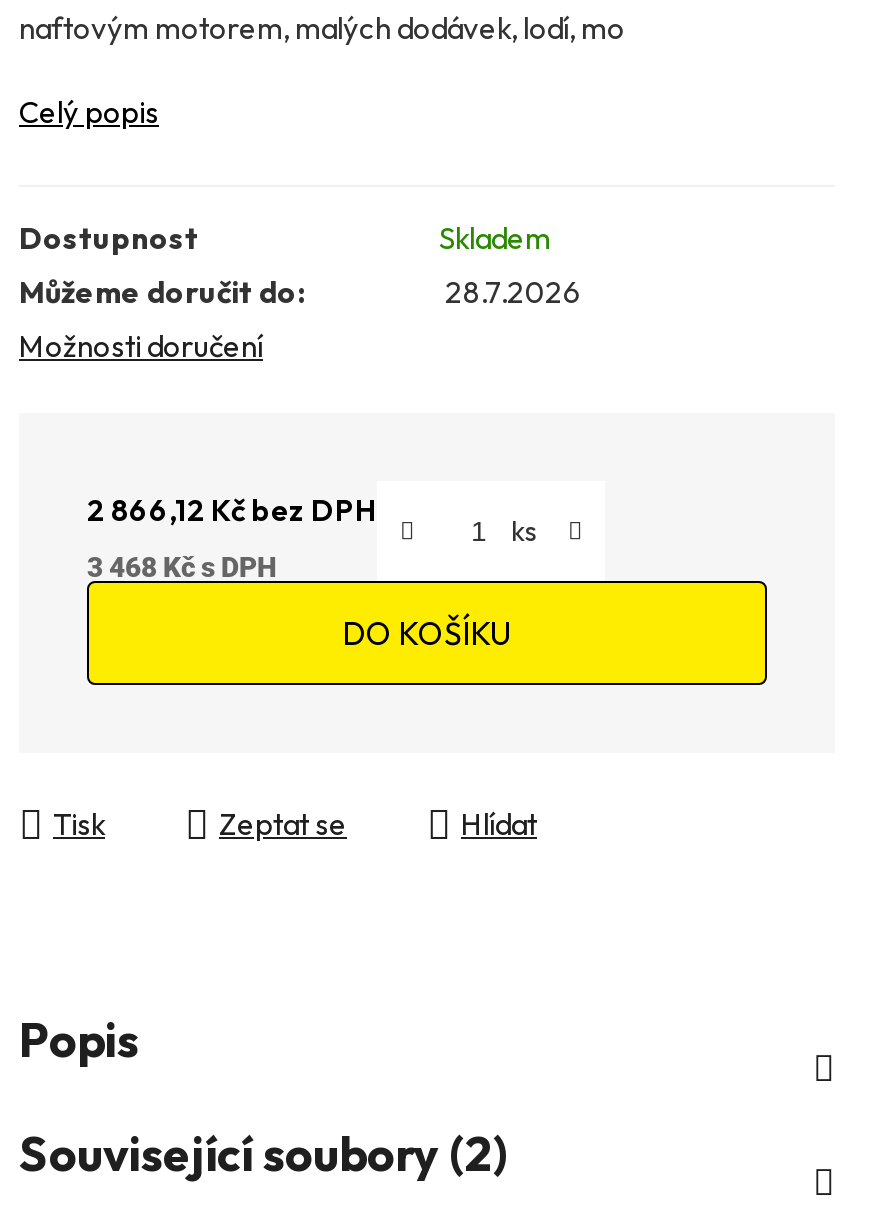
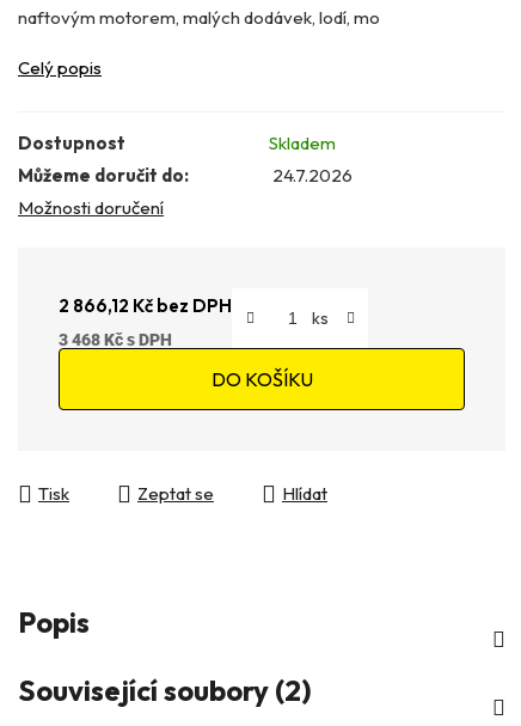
- 28.7.2026
+ 24.7.2026
